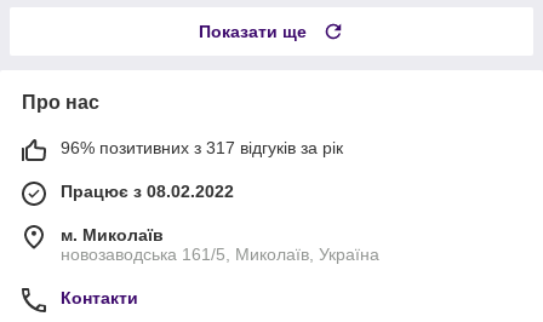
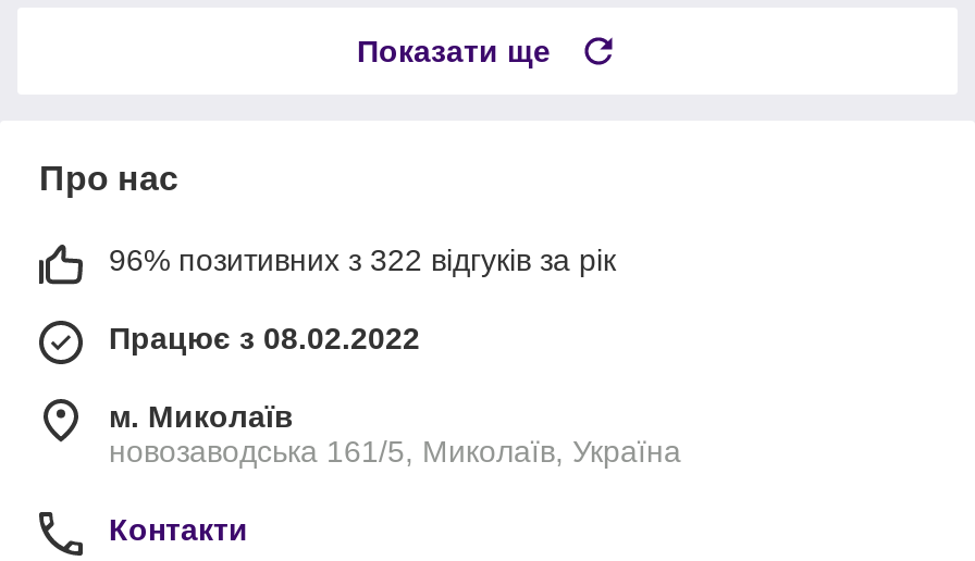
- 96% позитивних з 317 відгуків за рік
+ 96% позитивних з 322 відгуків за рік
